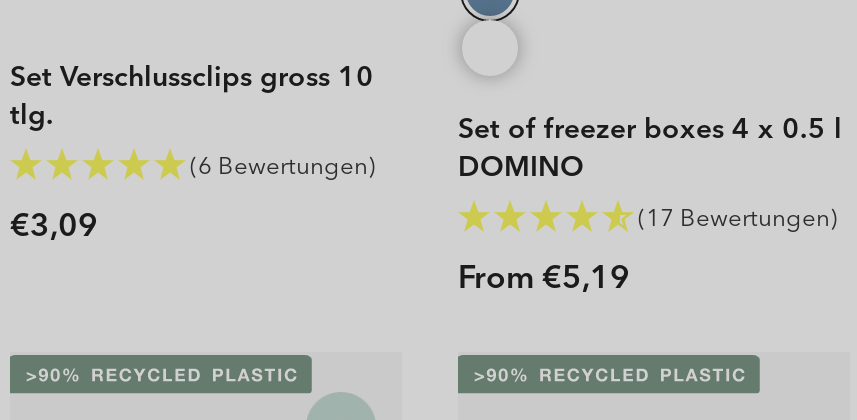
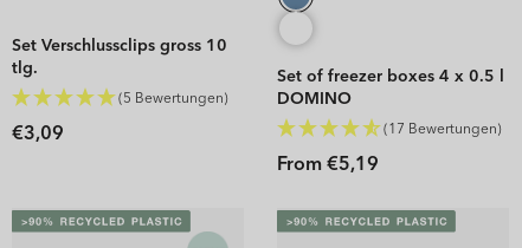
- (6 Bewertungen)
+ (5 Bewertungen)
